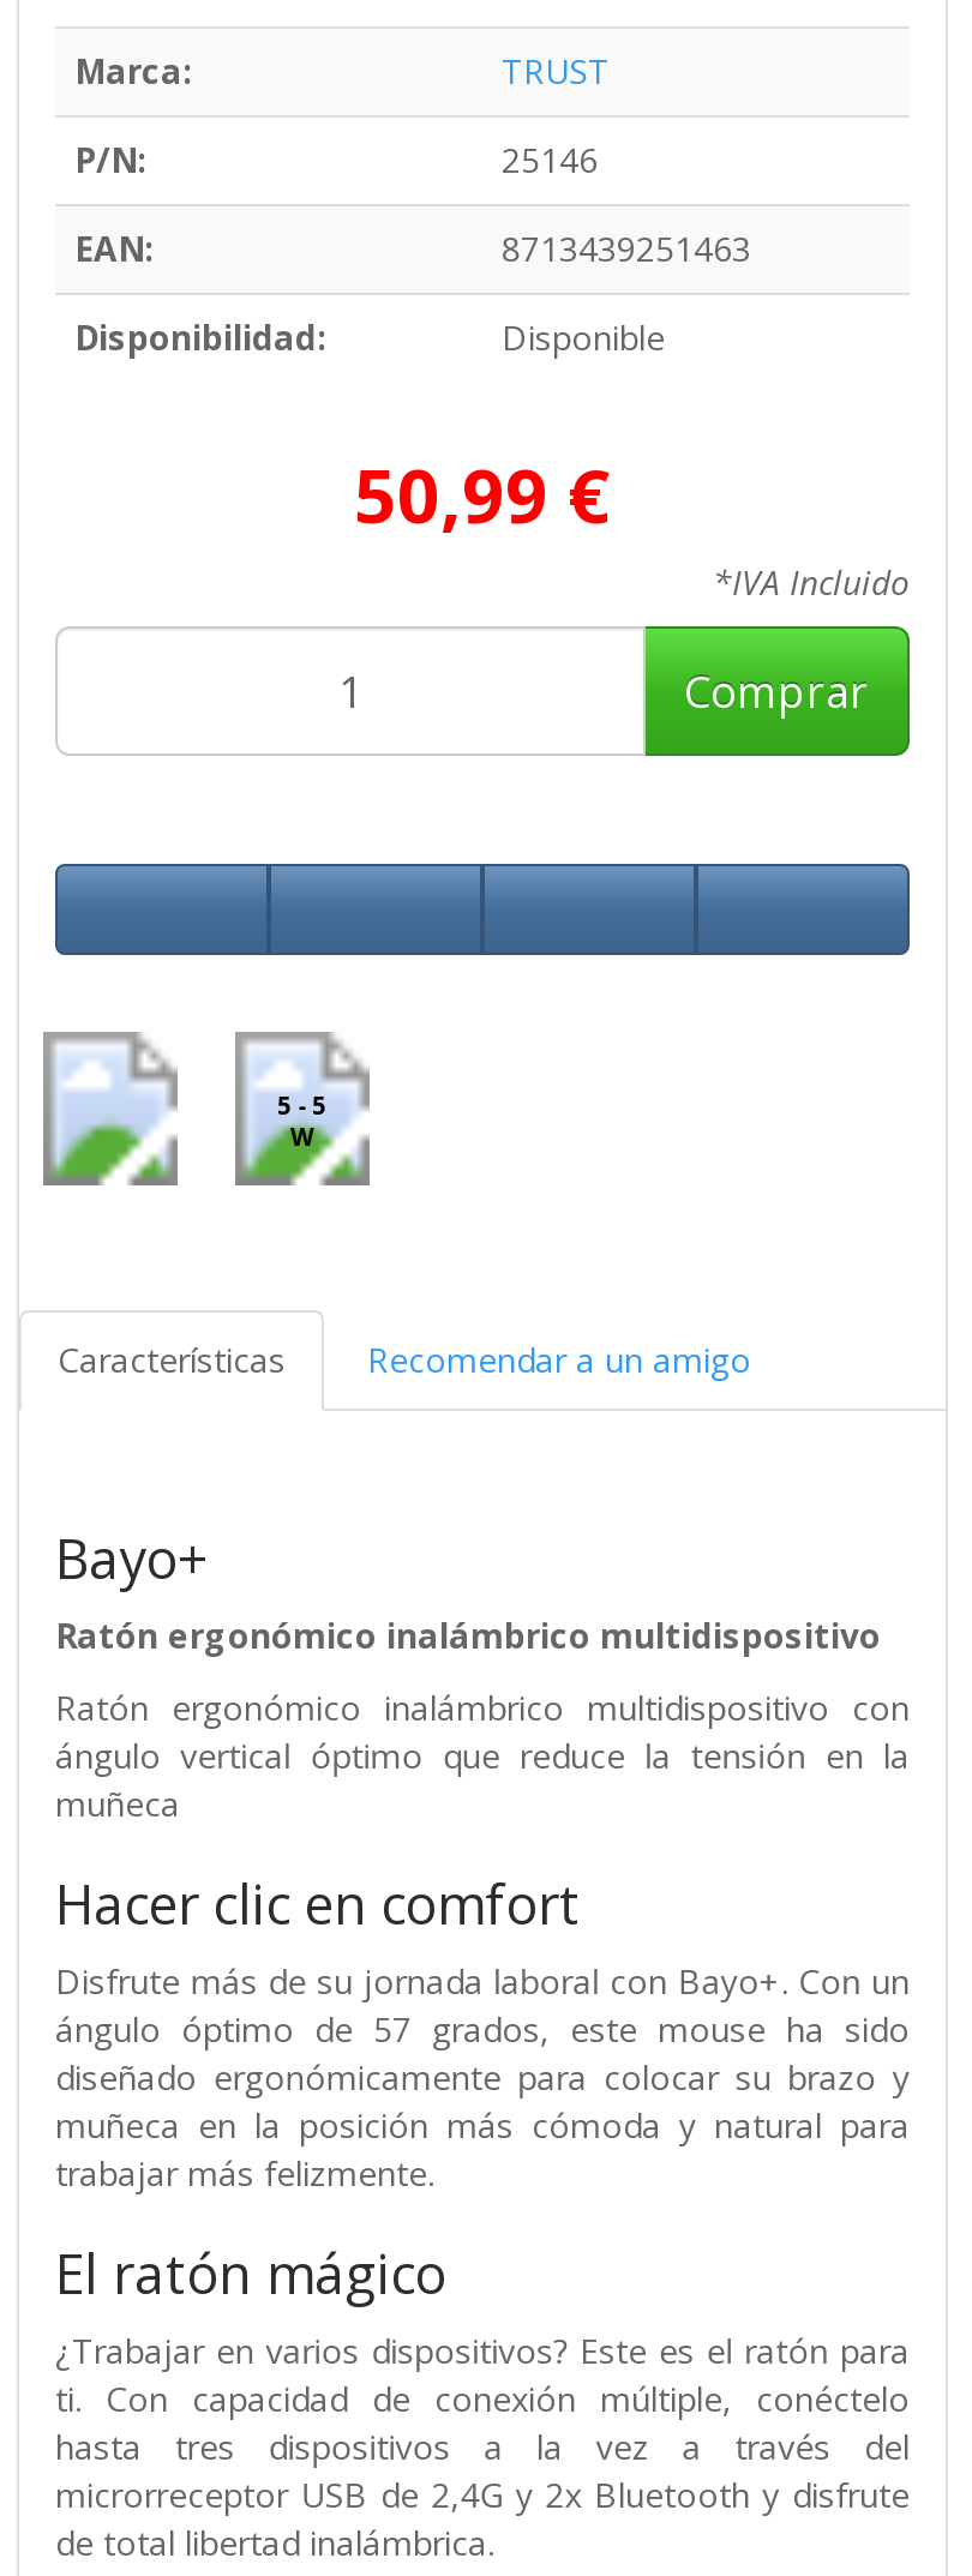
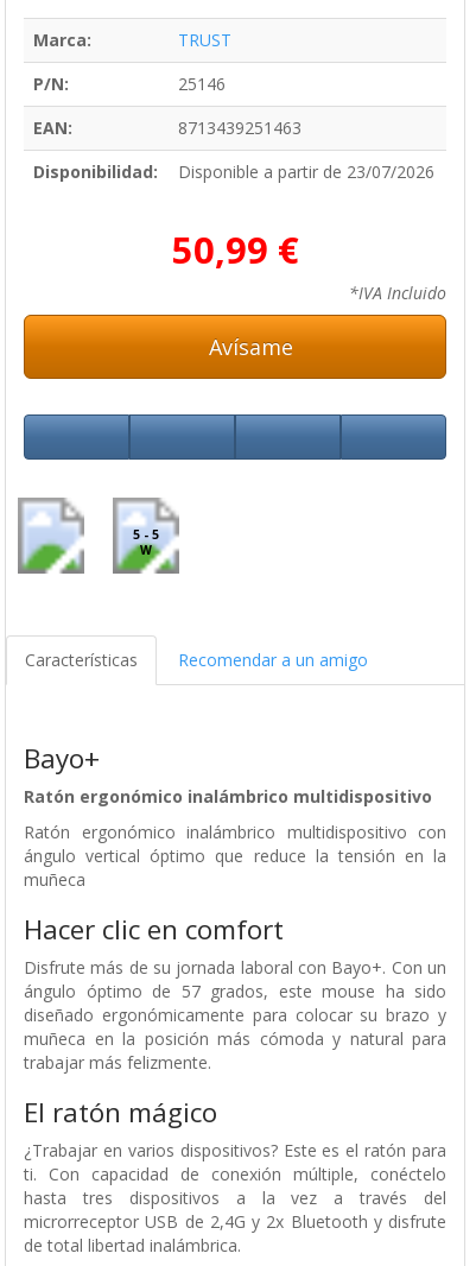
- Disponible
+ Disponible a partir de 23/07/2026

- Comprar
+ Avísame
